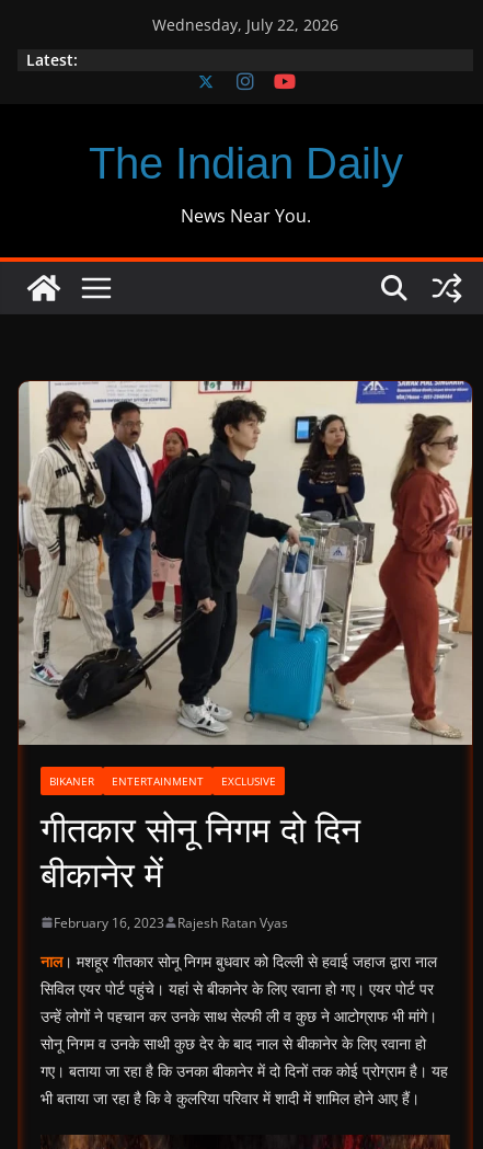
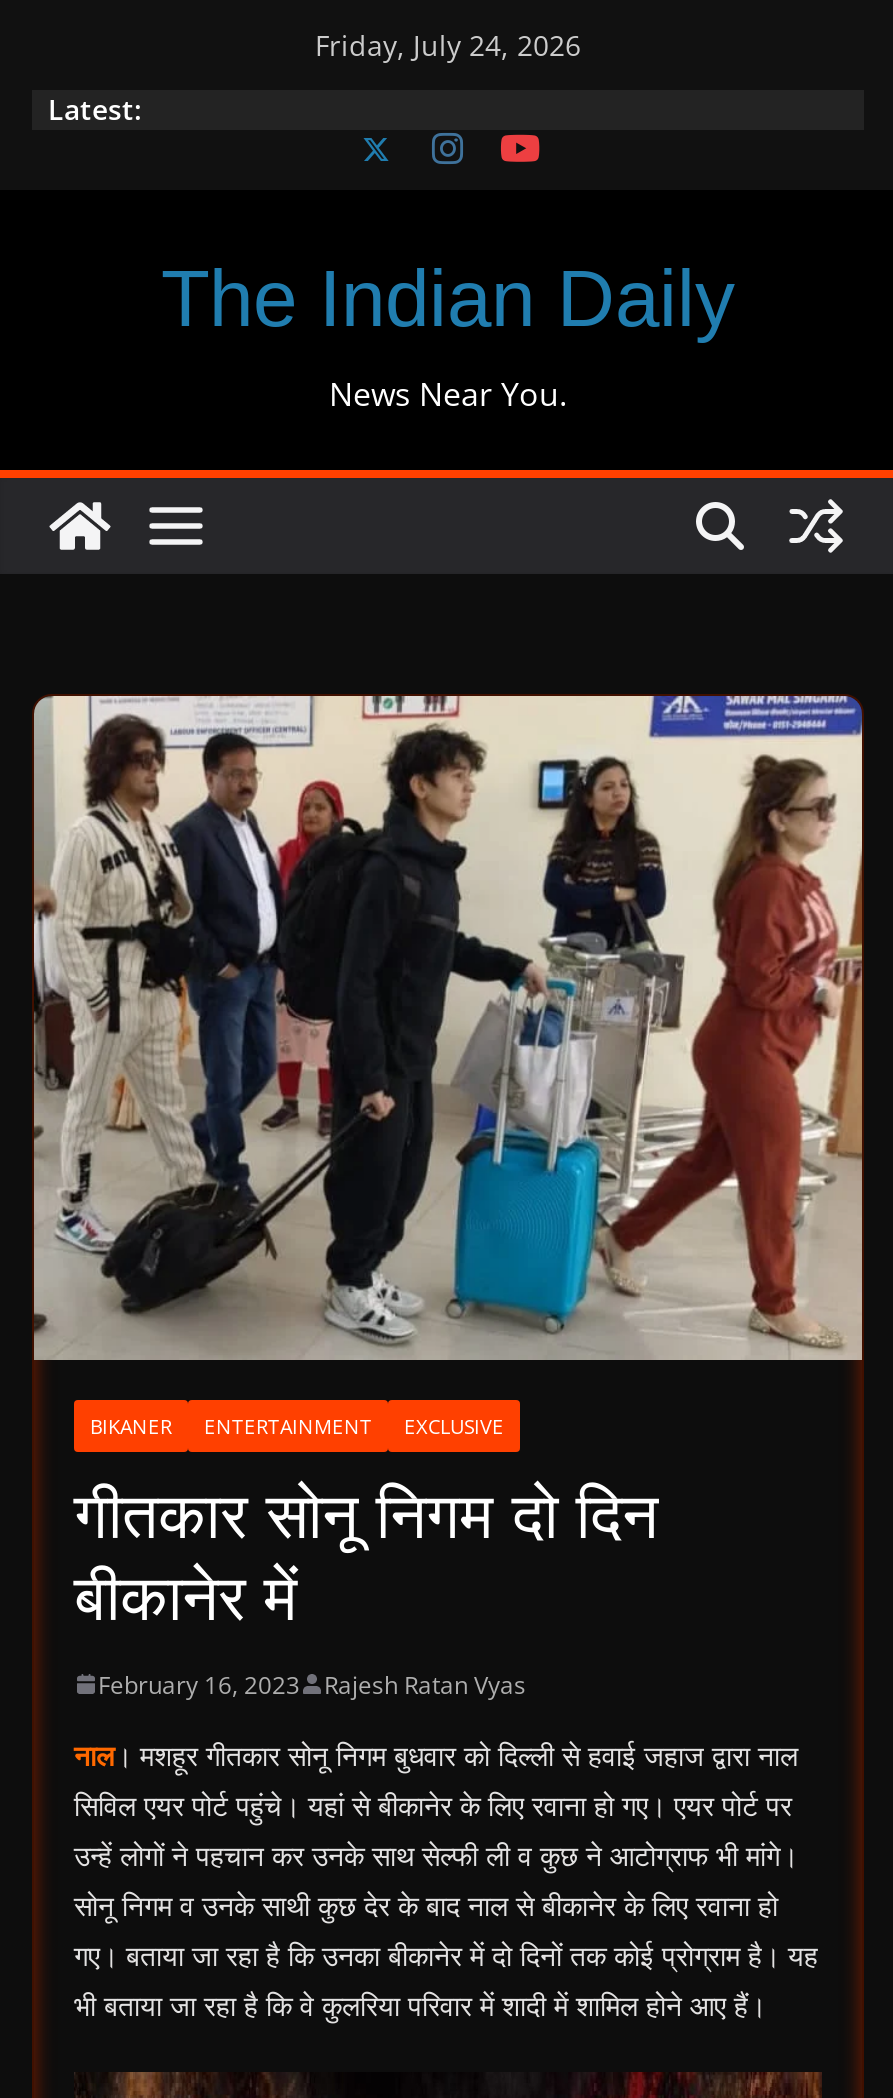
- Wednesday, July 22, 2026
+ Friday, July 24, 2026
